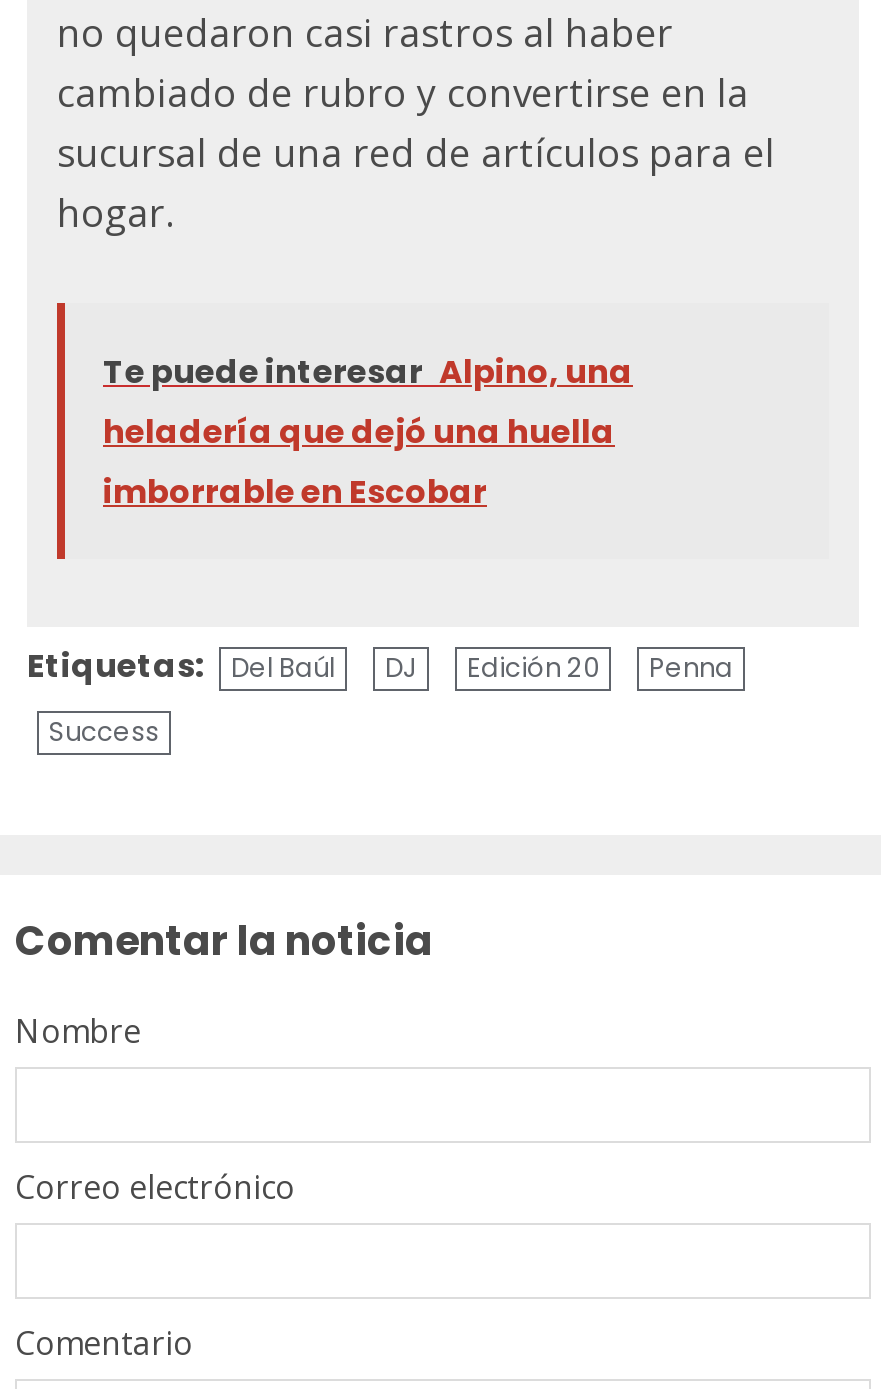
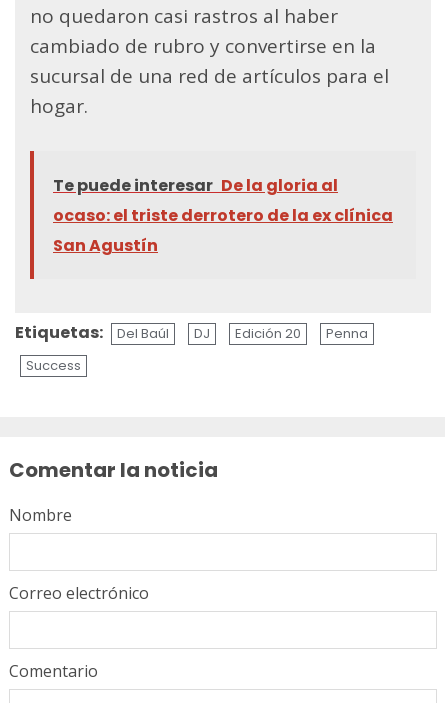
- Te puede interesar Alpino, una
- heladería que dejó una huella
- imborrable en Escobar
+ Te puede interesar De la gloria al
+ ocaso: el triste derrotero de la ex clínica
+ San Agustín
